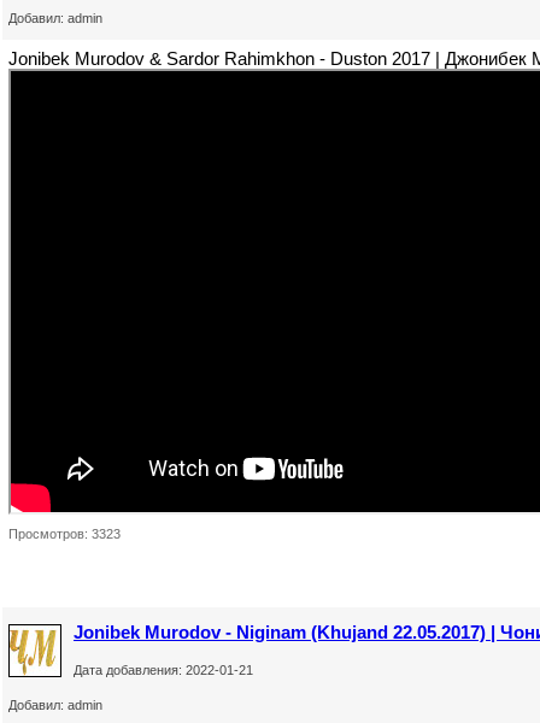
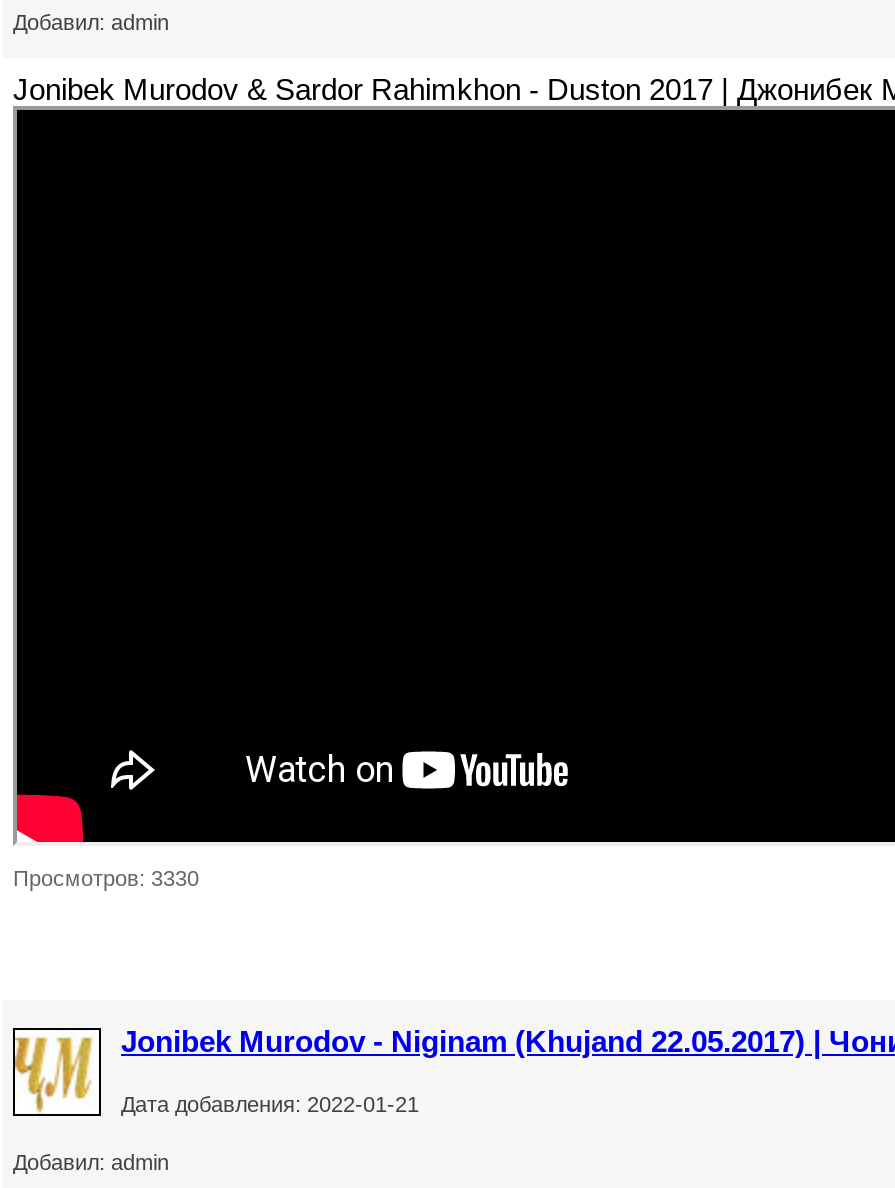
- Просмотров: 3323
+ Просмотров: 3330
